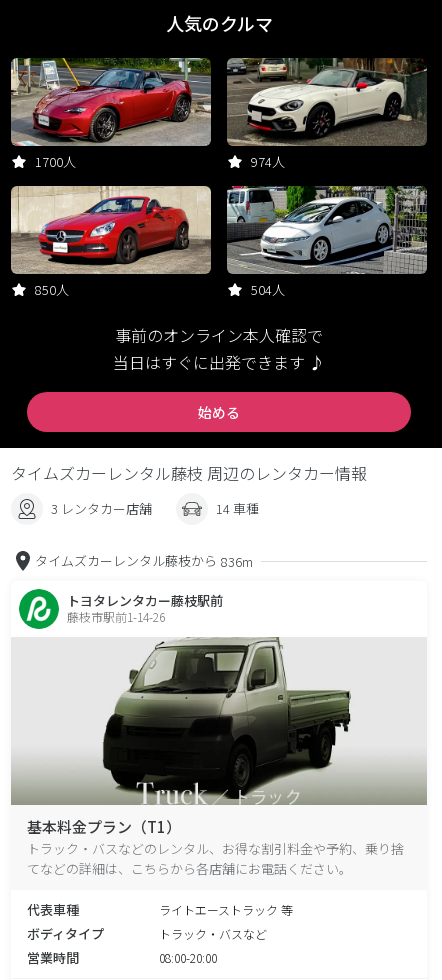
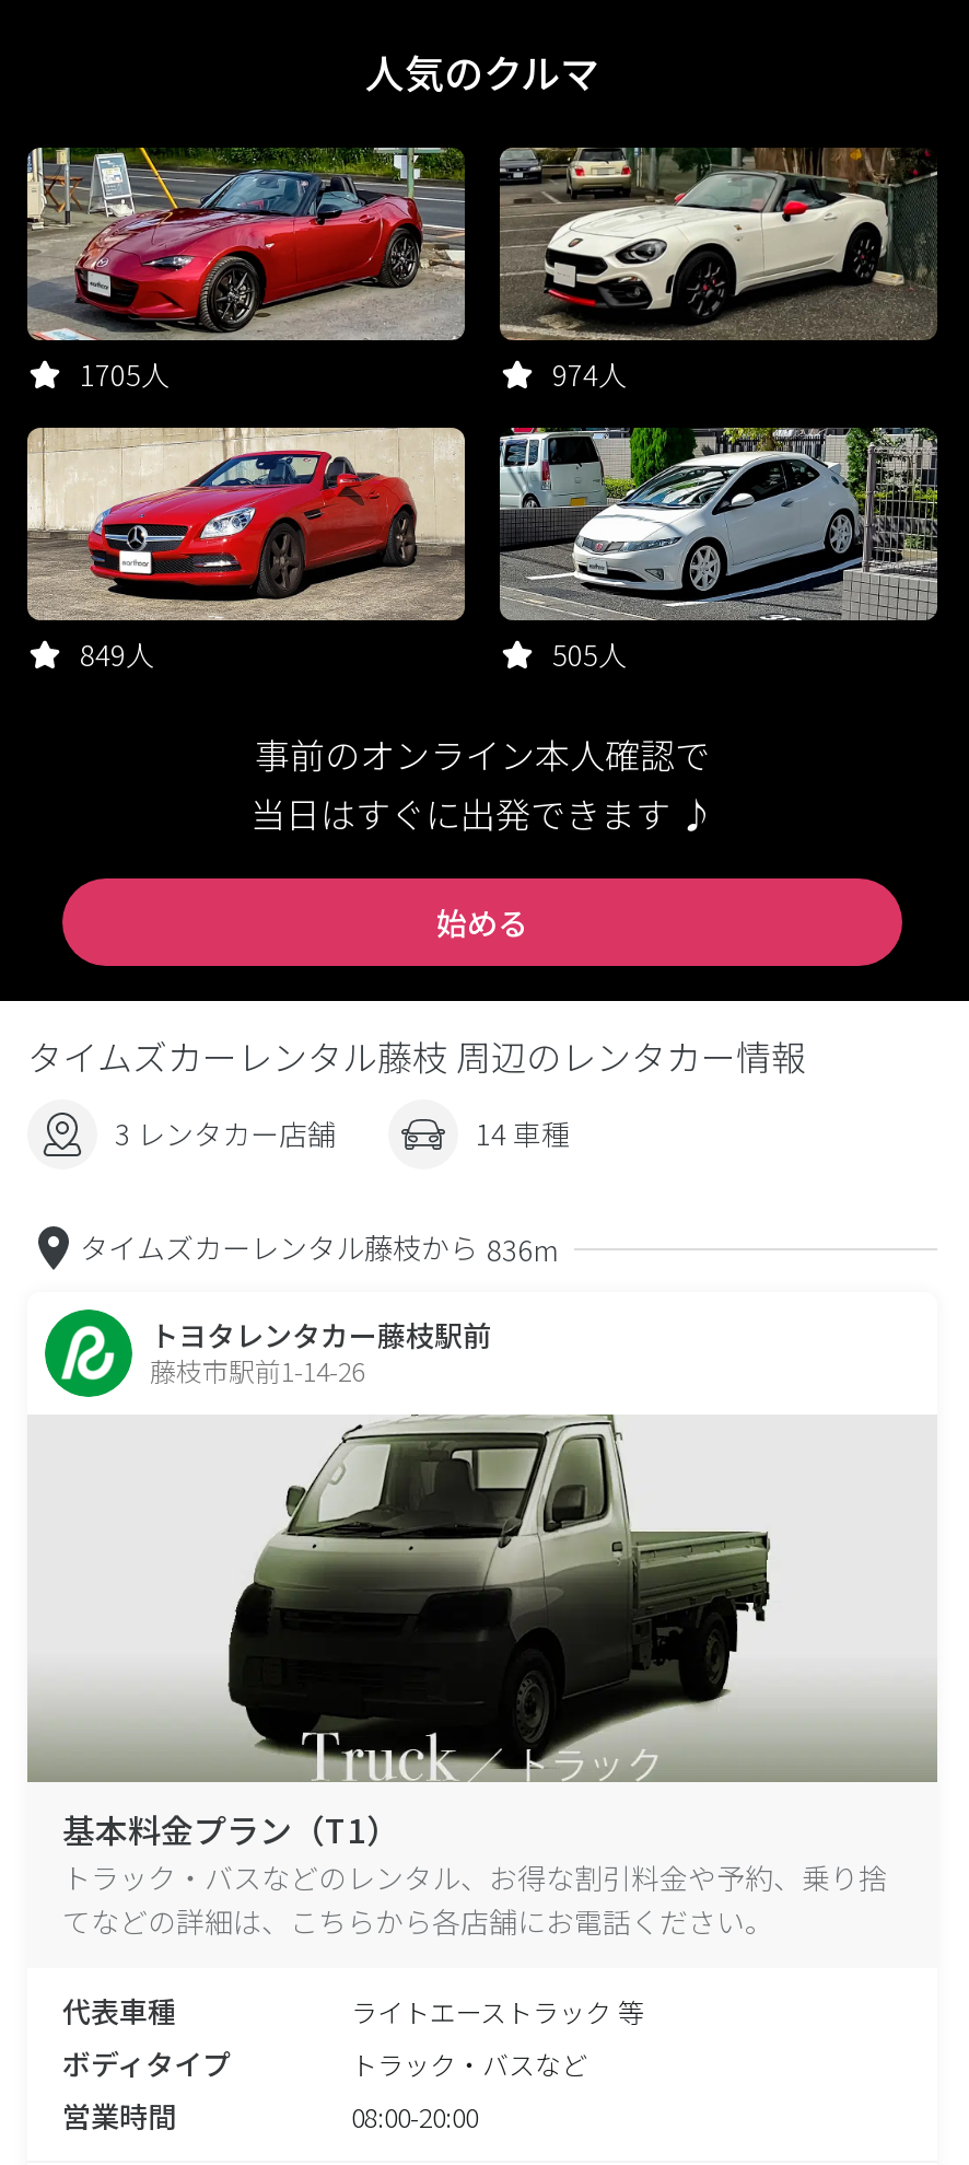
- 1700人
+ 1705人

- 850人
+ 849人

- 504人
+ 505人
